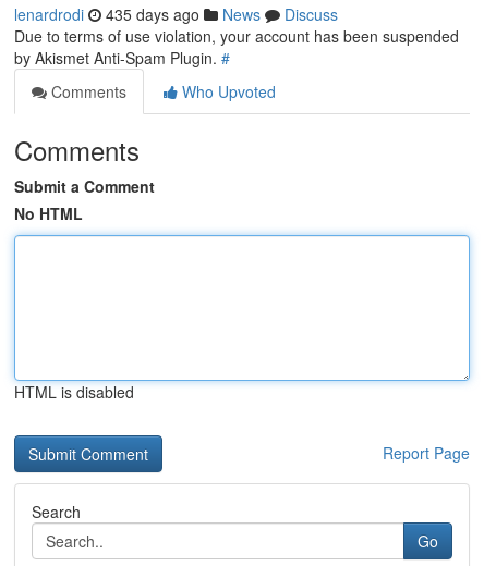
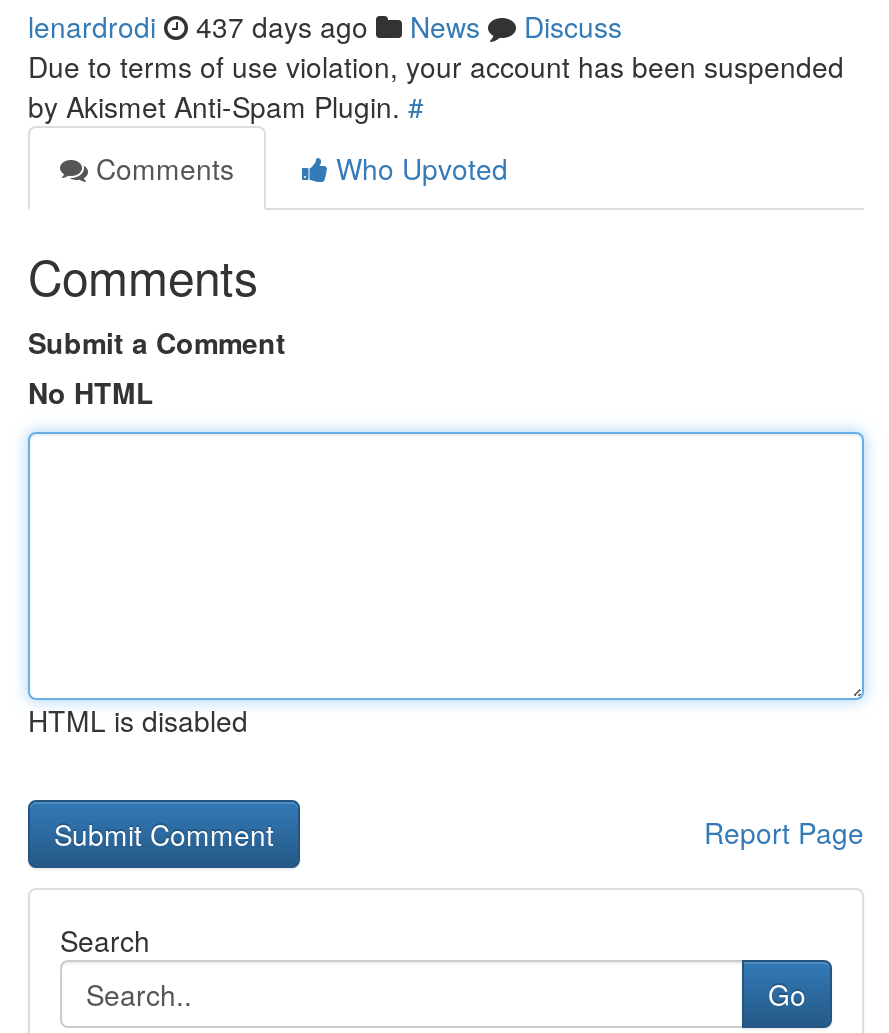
- lenardrodi 435 days ago News Discuss
+ lenardrodi 437 days ago News Discuss
